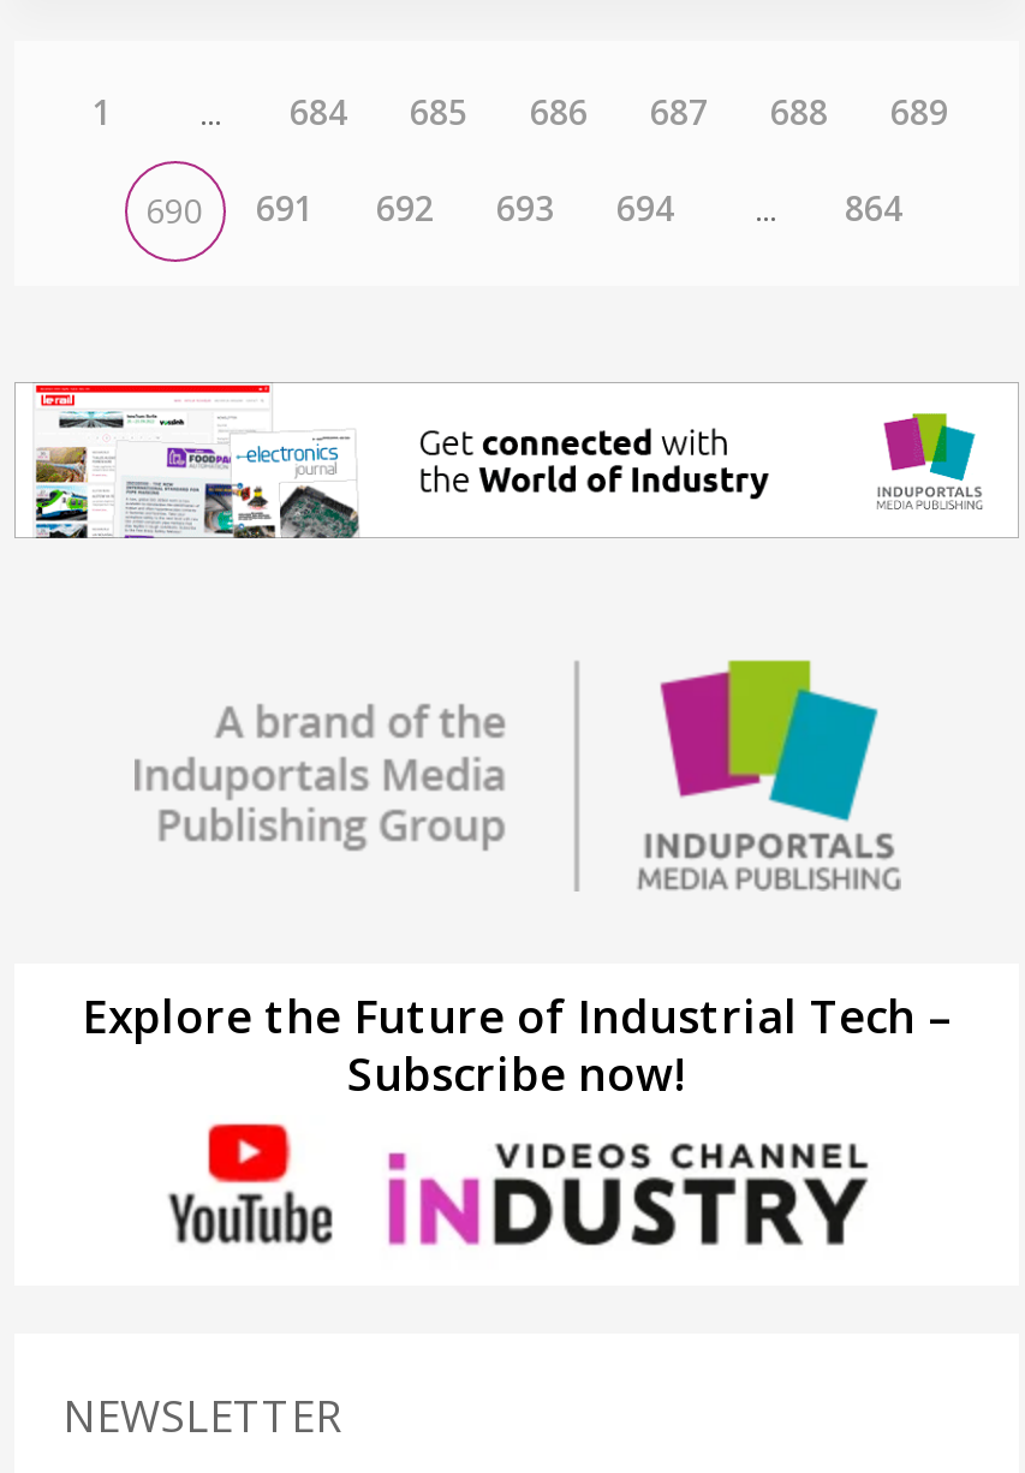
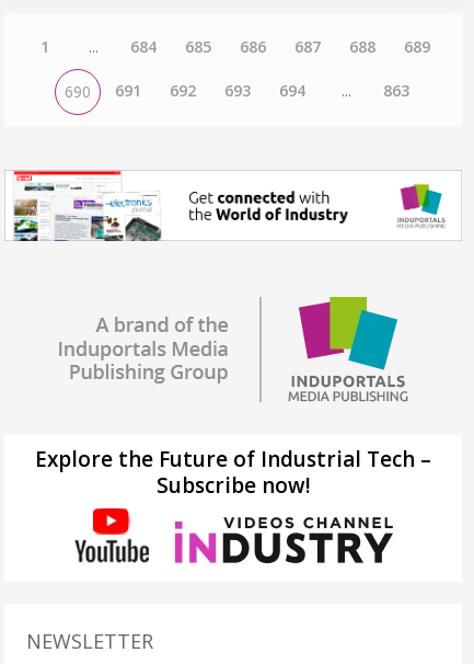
- 864
+ 863
